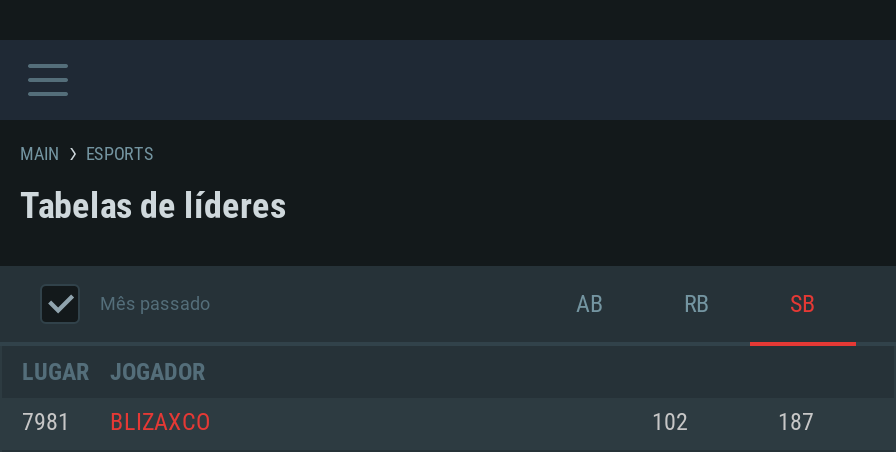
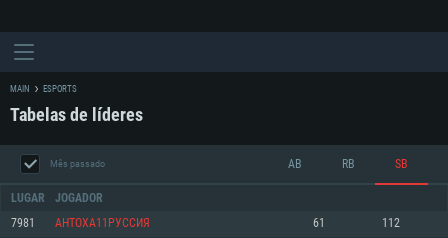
- BLIZAXCO
- 102
- 187
+ АНТОХА11РУССИЯ
+ 61
+ 112
